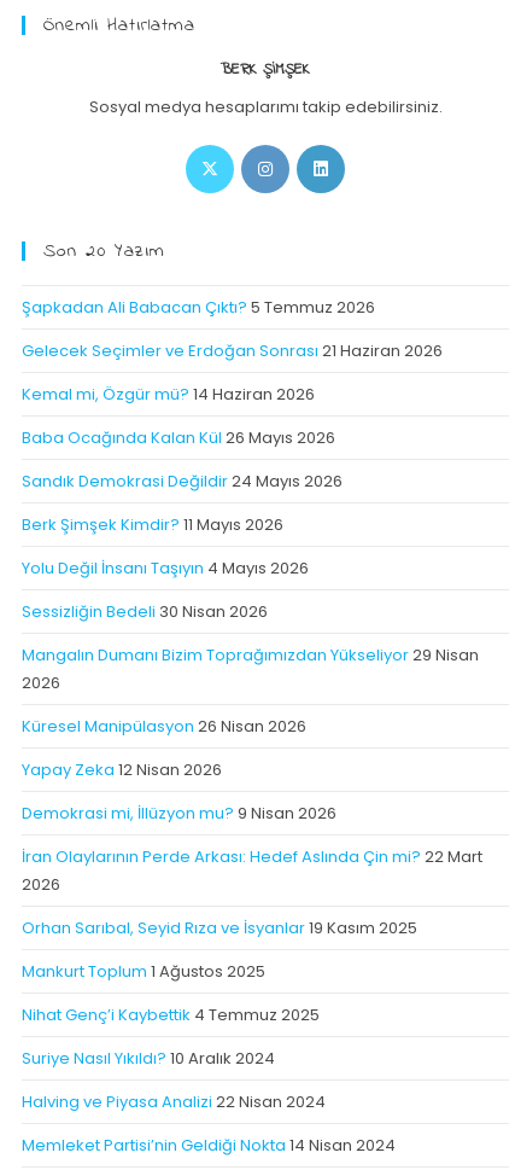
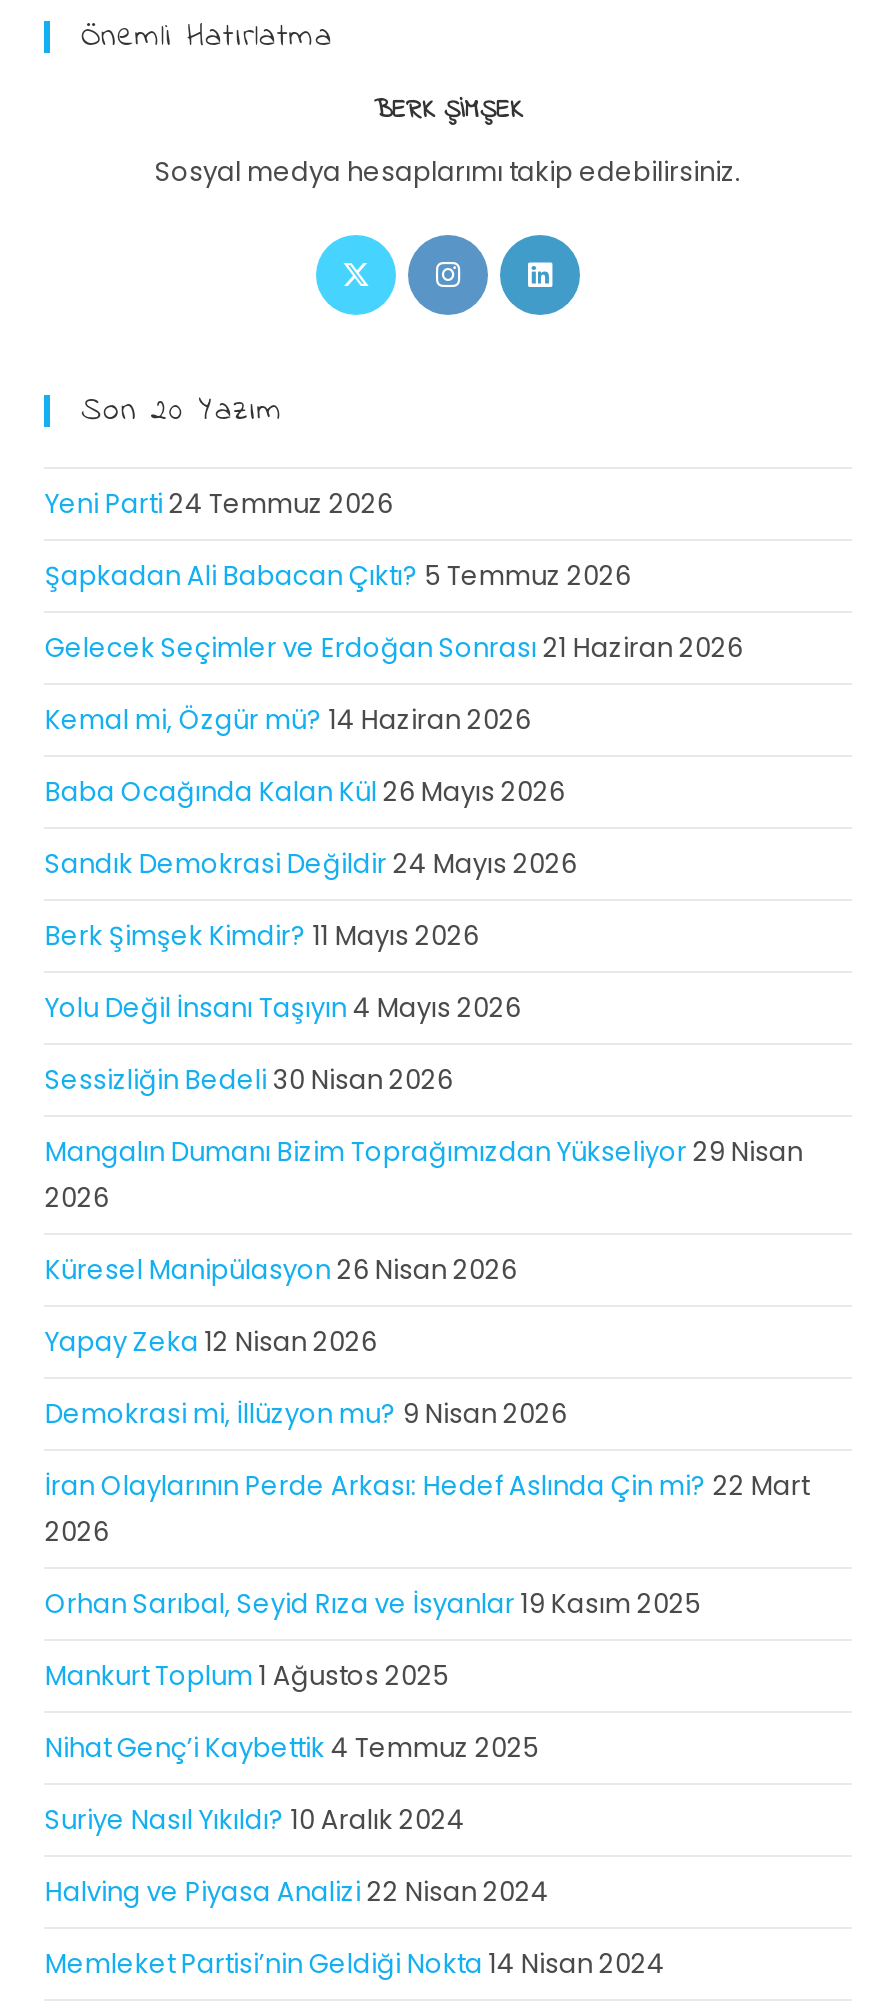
+ Yeni Parti 24 Temmuz 2026
